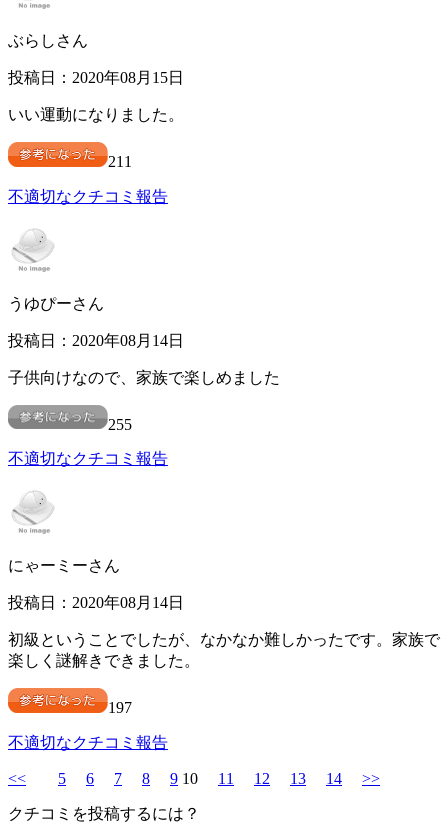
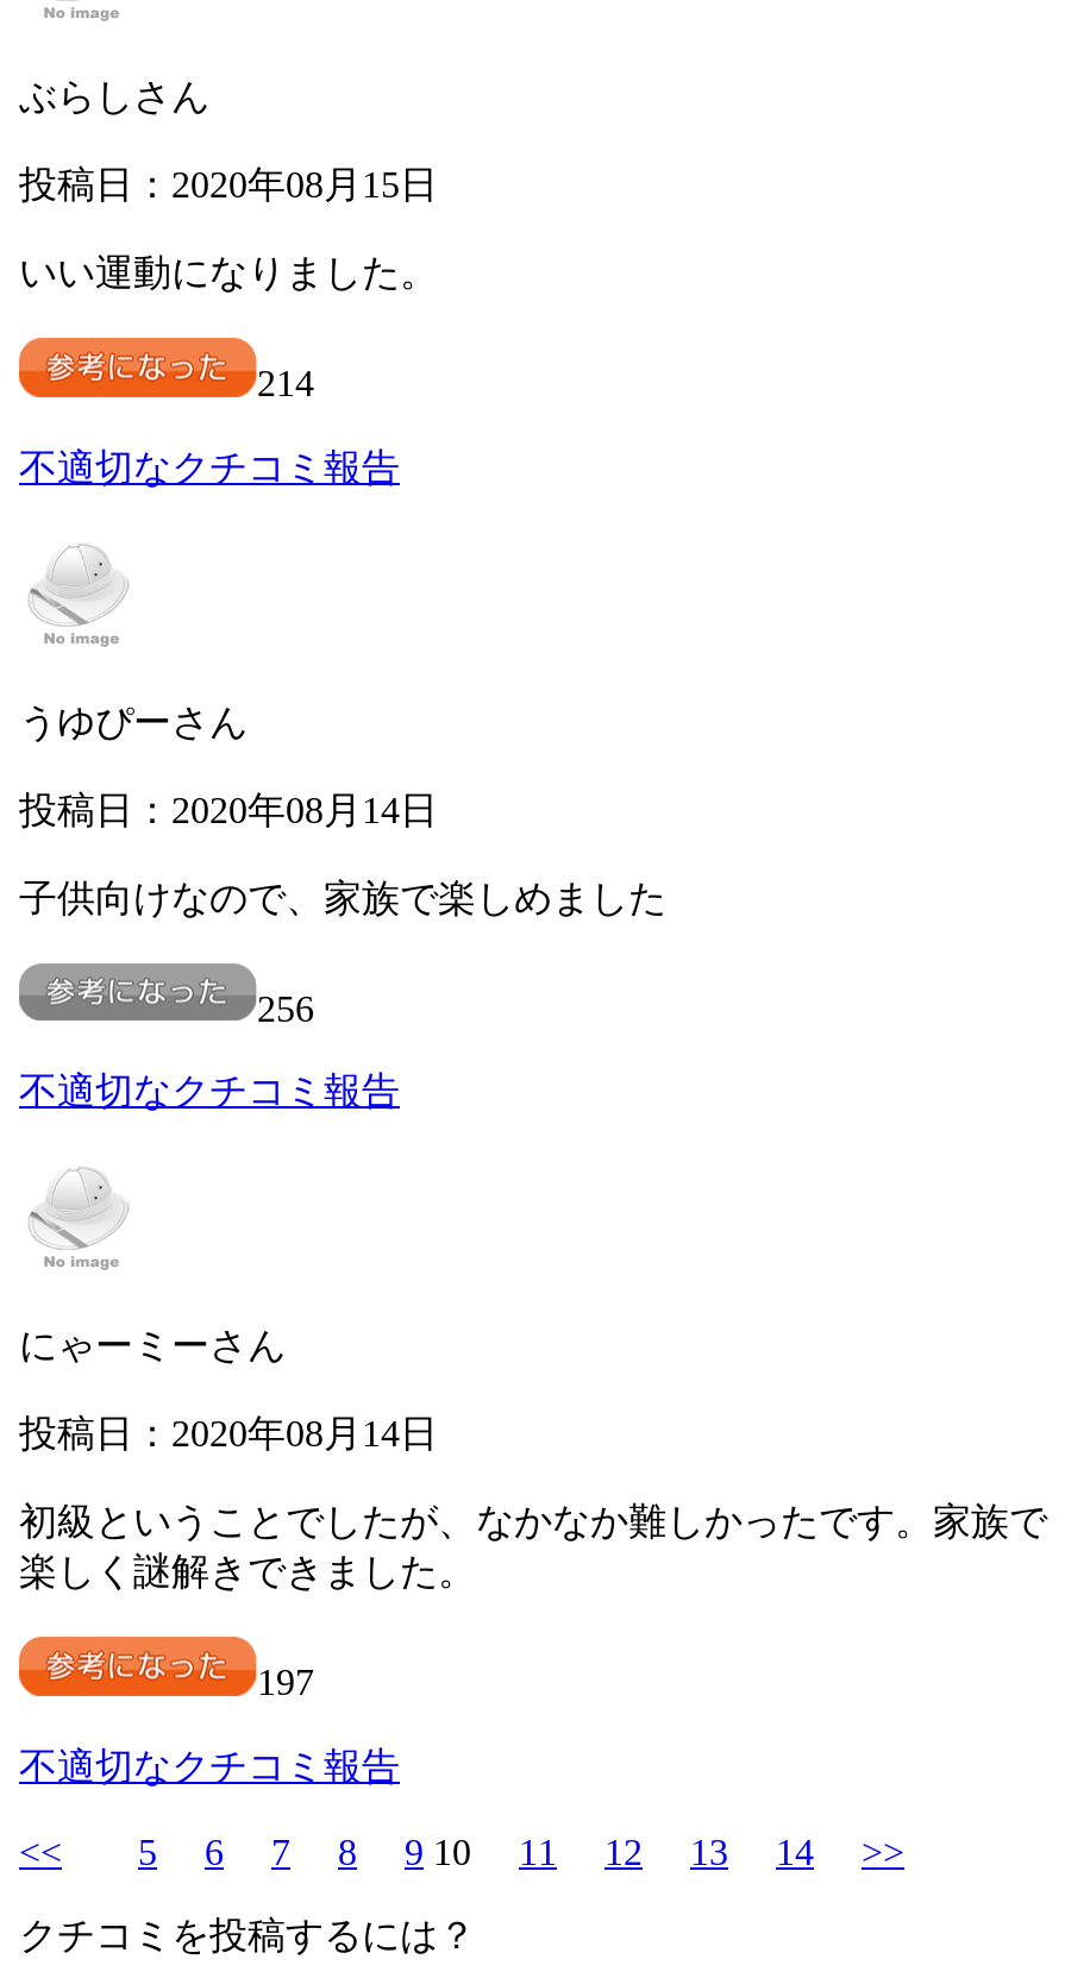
- 211
+ 214

- 255
+ 256
